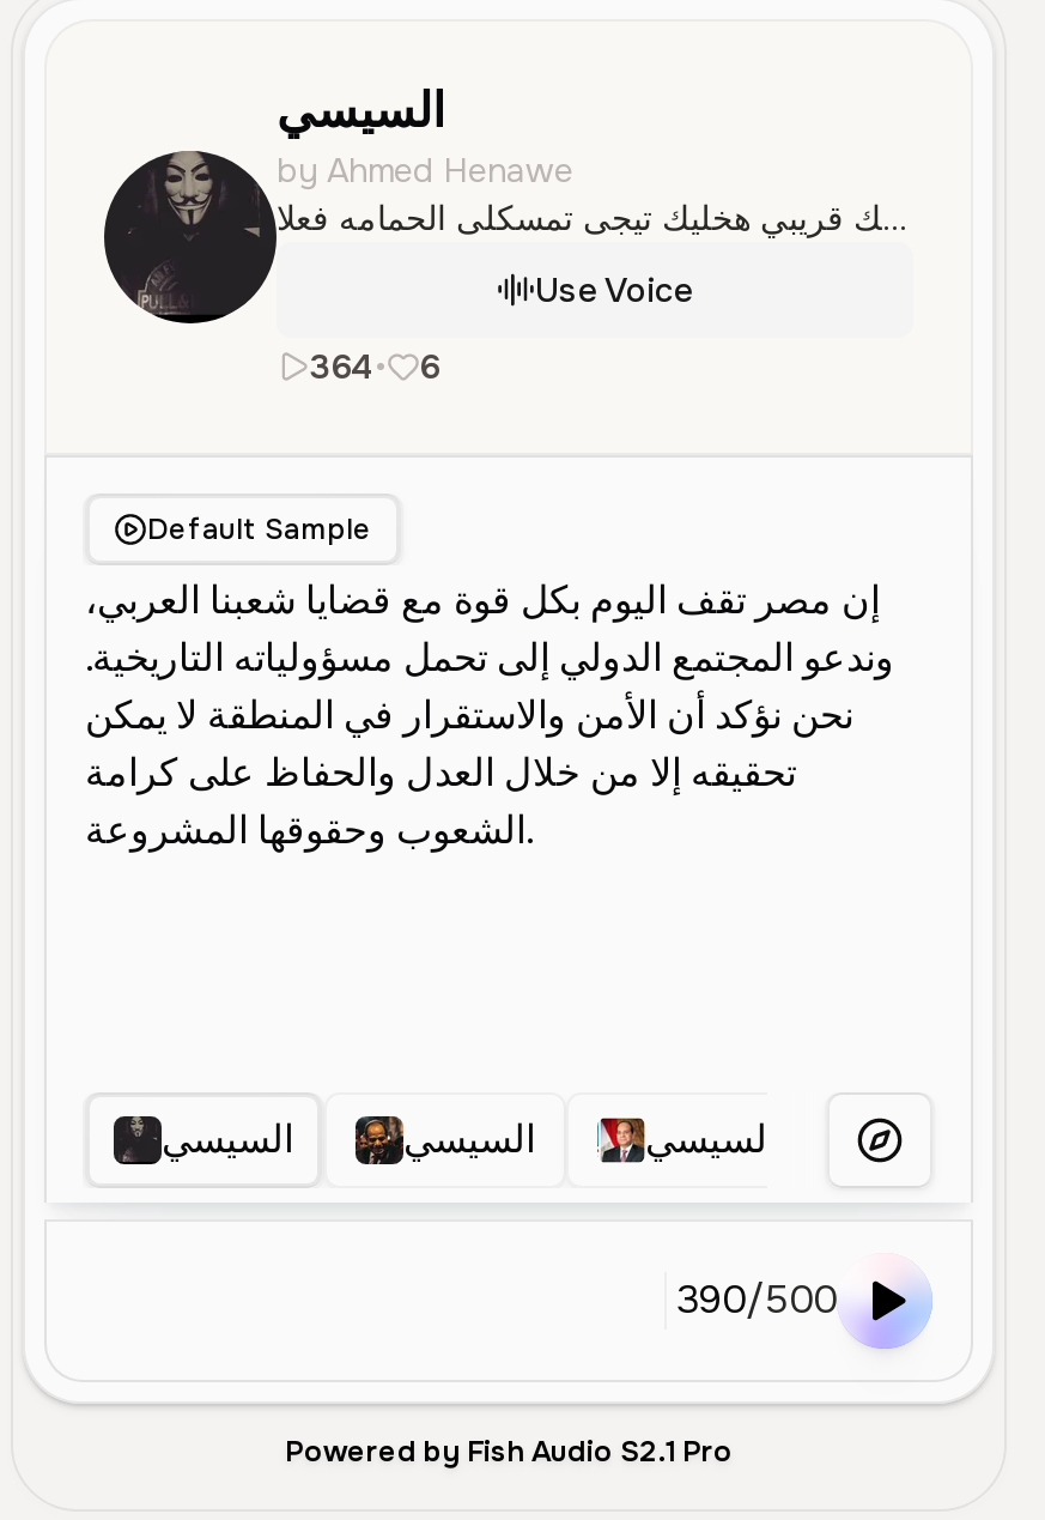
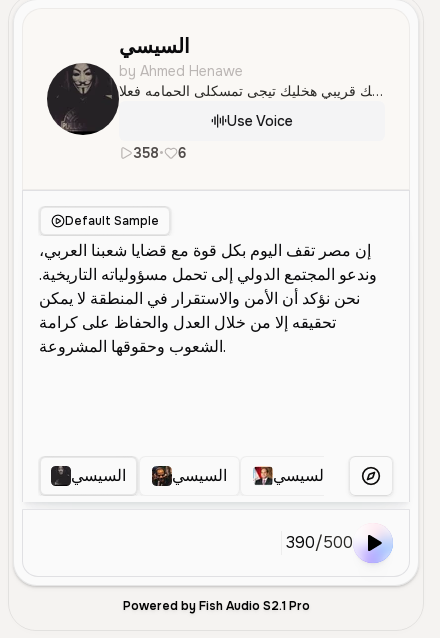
- 364•
+ 358•
